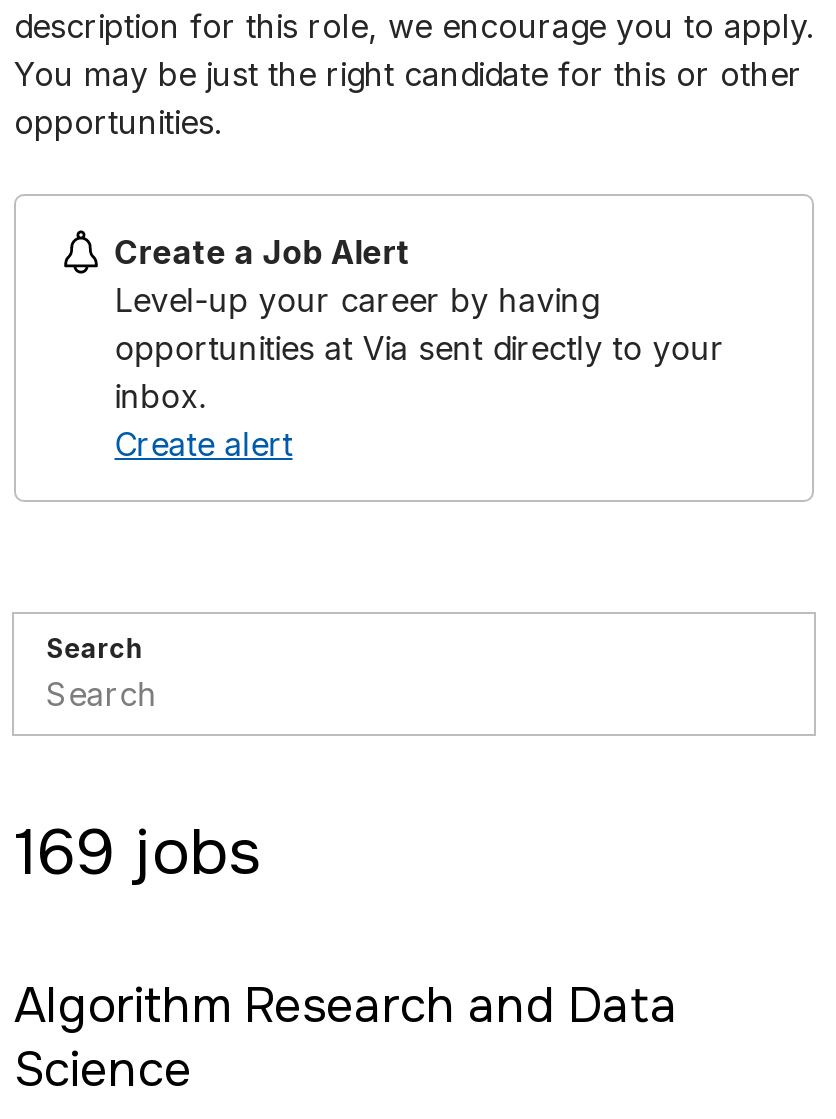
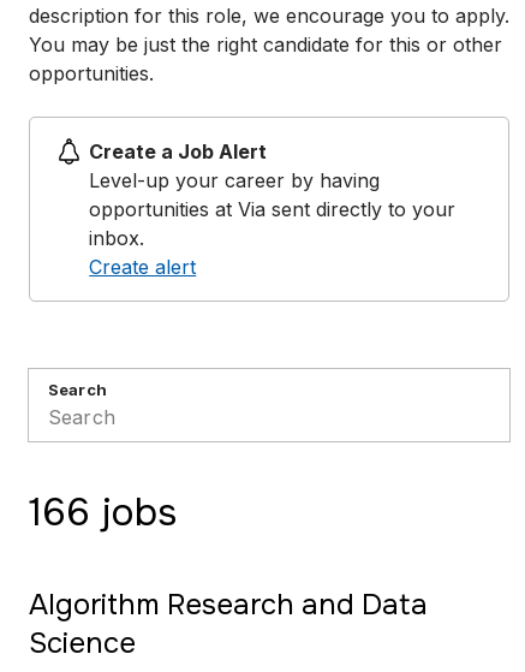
- 169 jobs
+ 166 jobs
